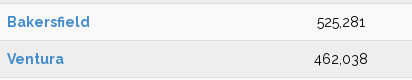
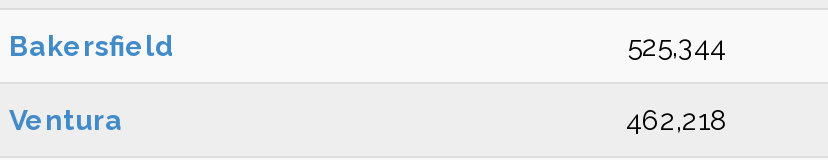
- 525,281
+ 525,344

- 462,038
+ 462,218
